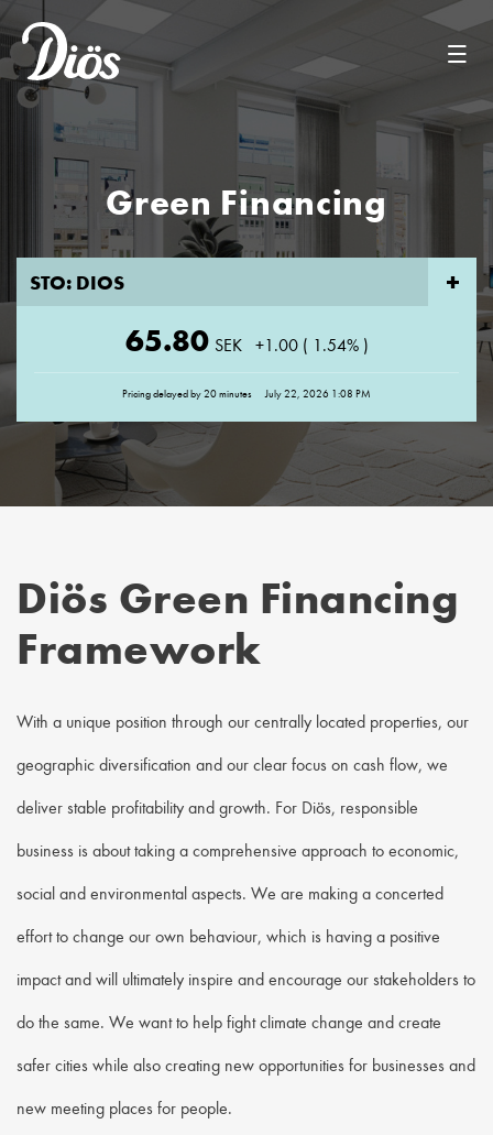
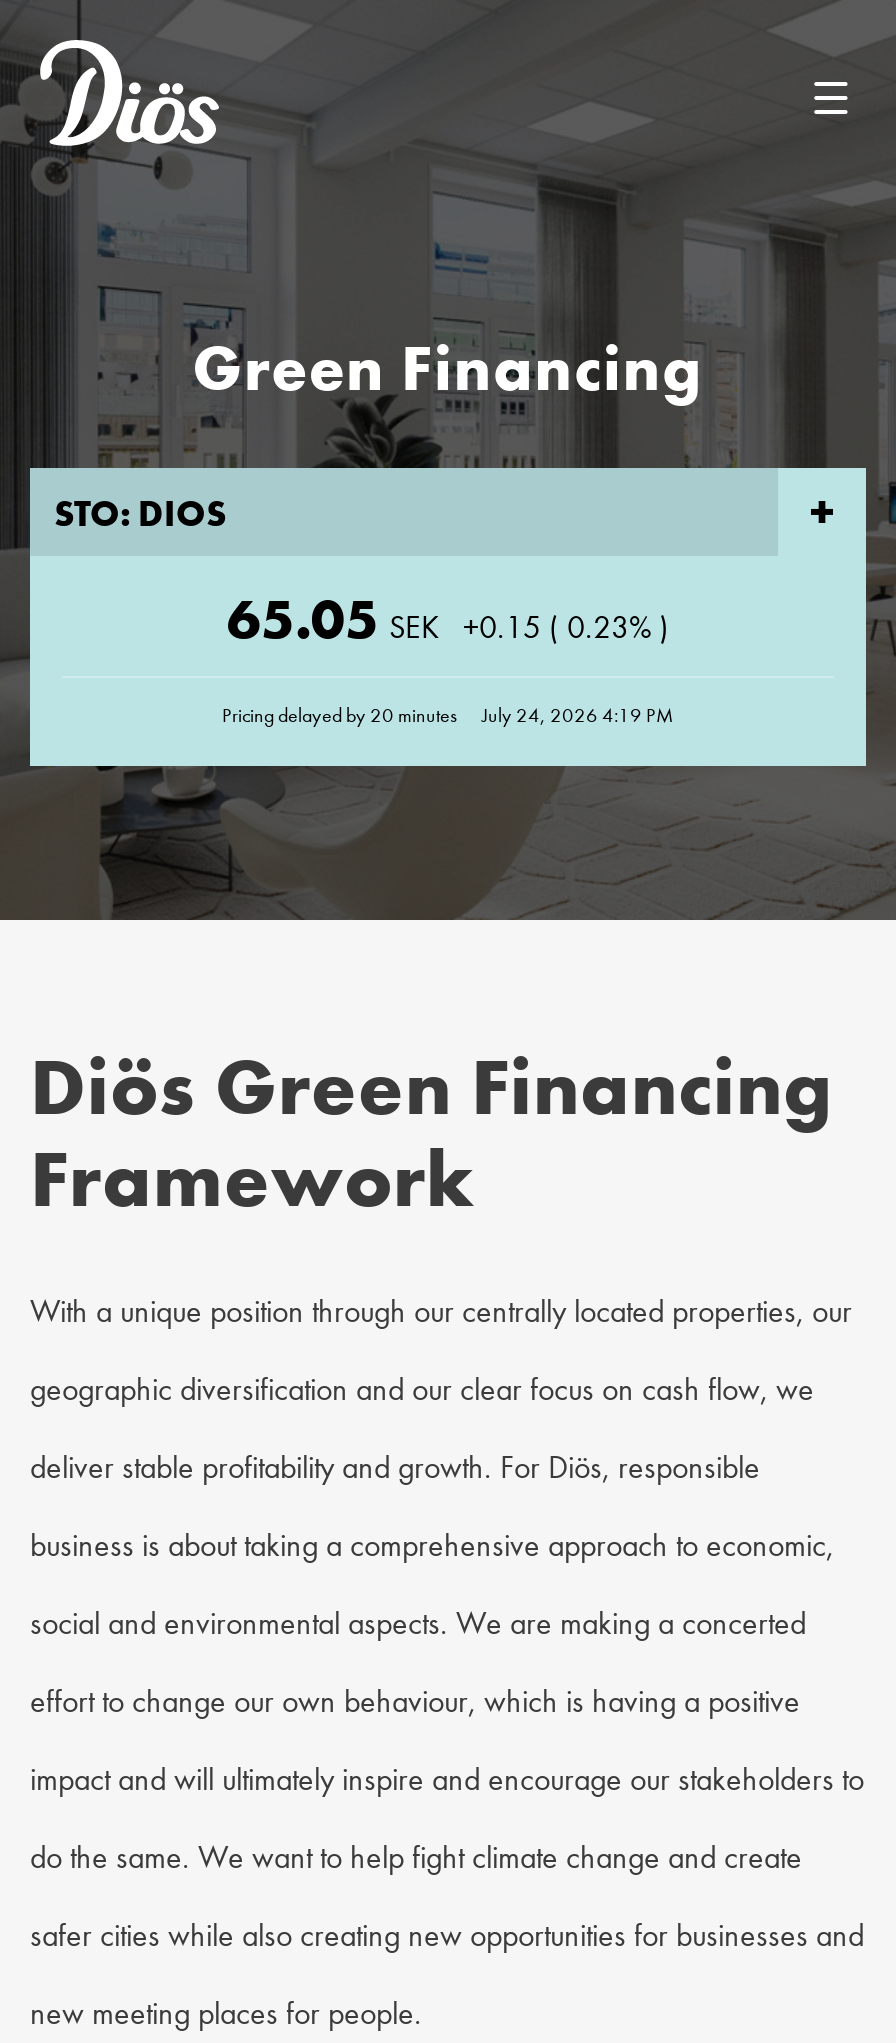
- 65.80
+ 65.05

- +1.00 ( 1.54% )
+ +0.15 ( 0.23% )

- Pricing delayed by 20 minutes July 22, 2026 1:08 PM
+ Pricing delayed by 20 minutes July 24, 2026 4:19 PM
